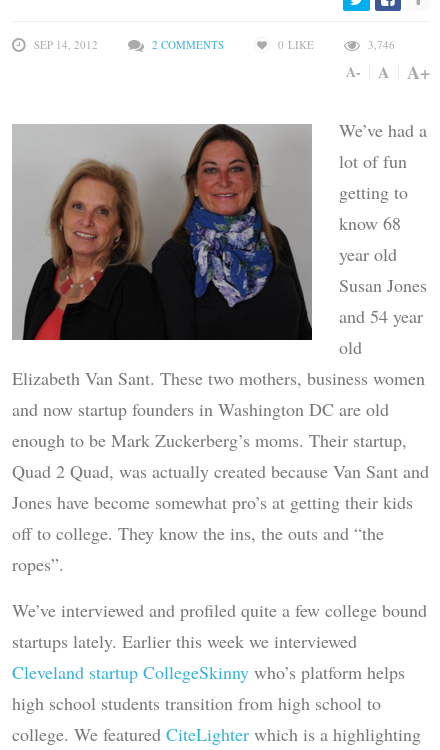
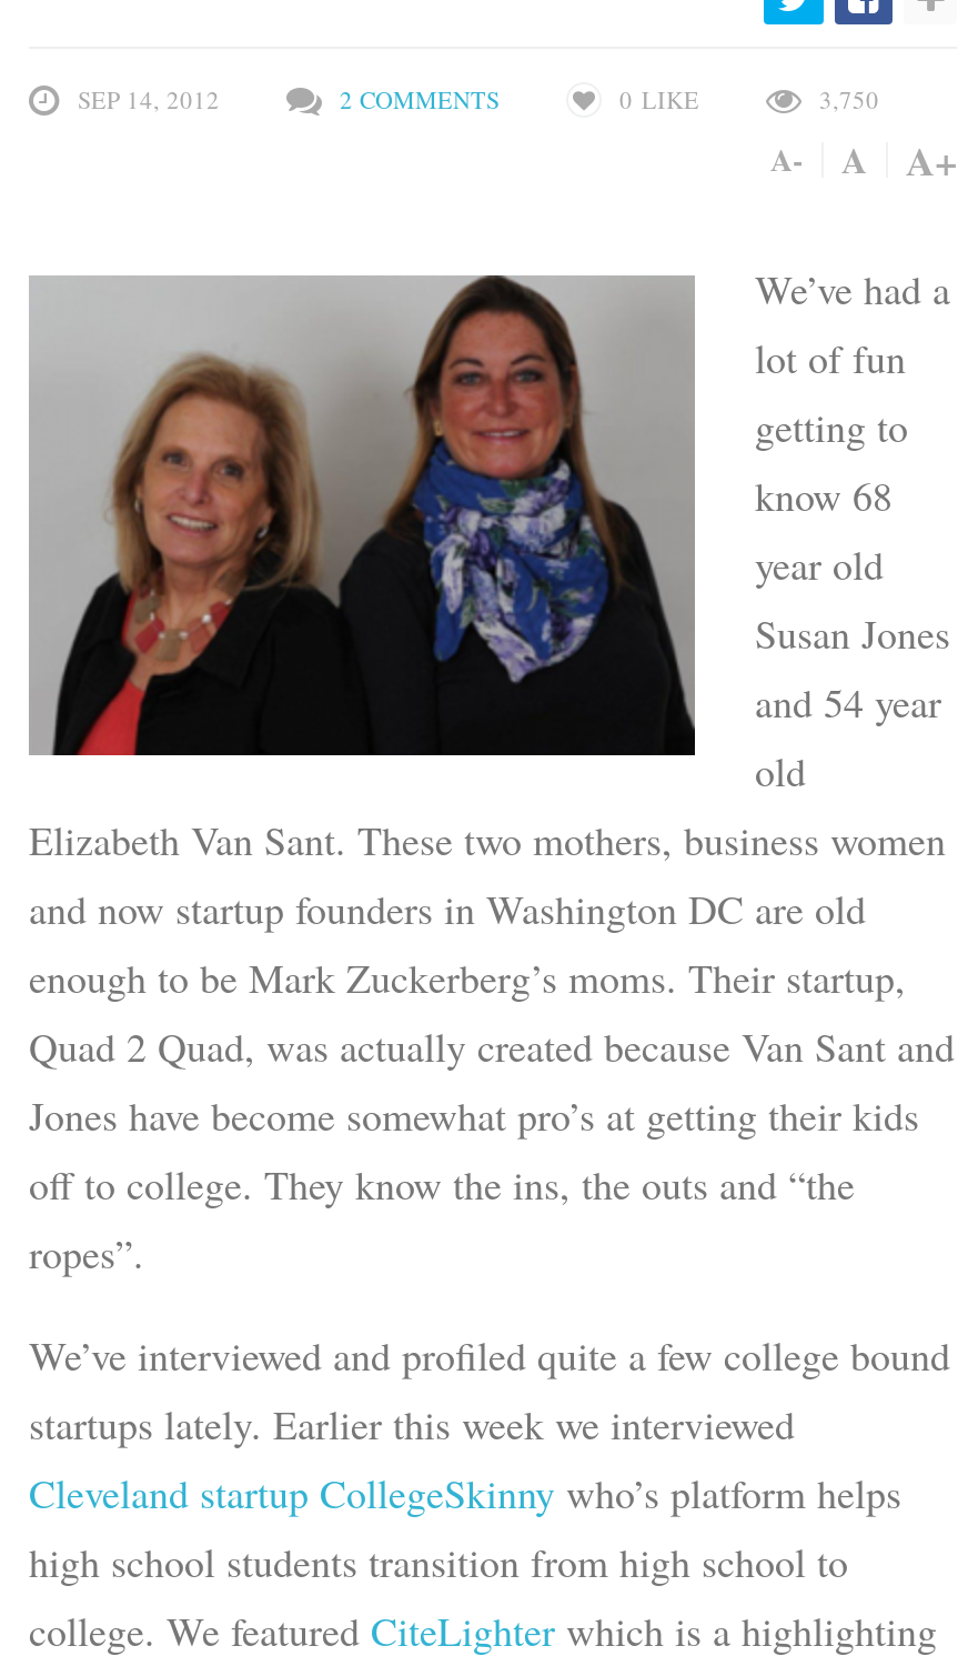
- 3,746
+ 3,750
